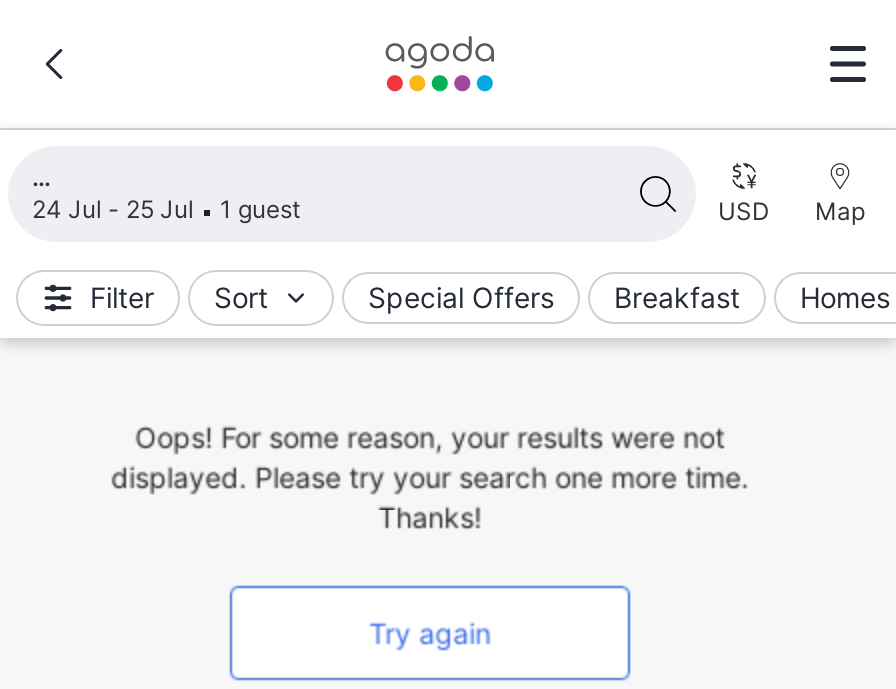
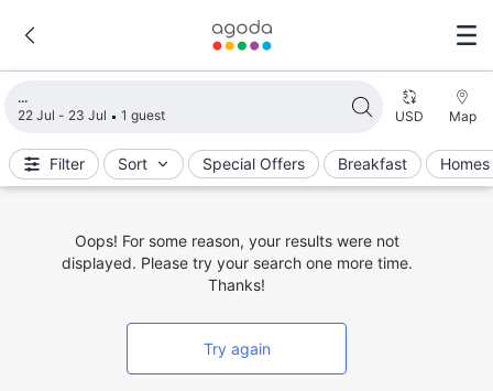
- 24 Jul - 25 Jul 1 guest
+ 22 Jul - 23 Jul 1 guest
